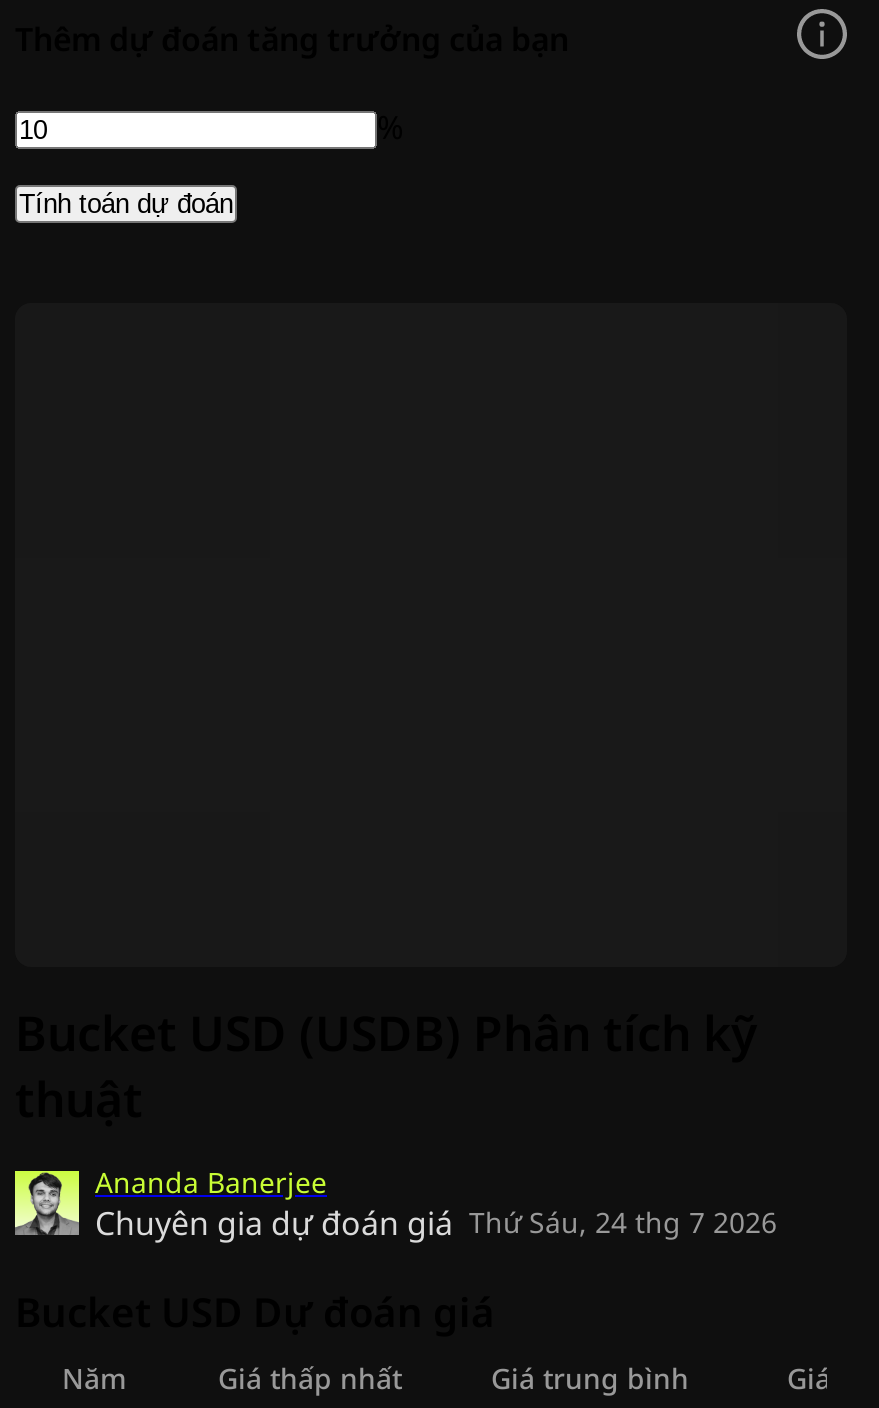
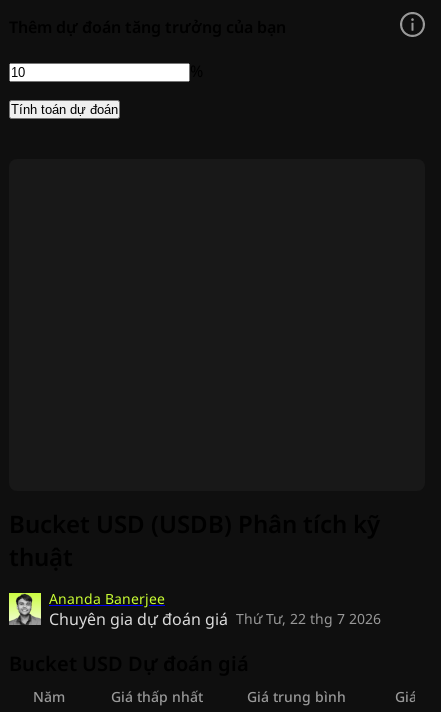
- Chuyên gia dự đoán giá Thứ Sáu, 24 thg 7 2026
+ Chuyên gia dự đoán giá Thứ Tư, 22 thg 7 2026
